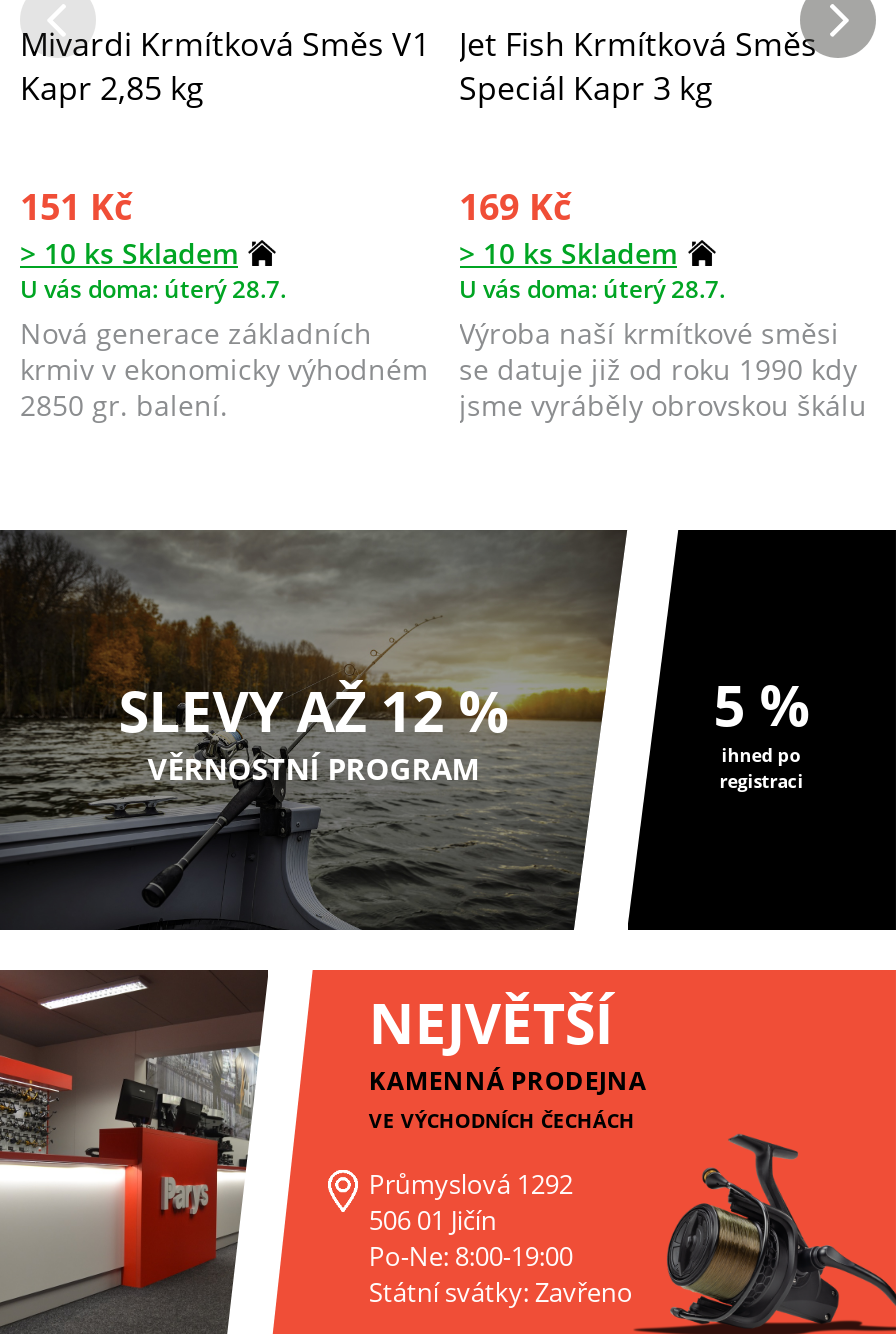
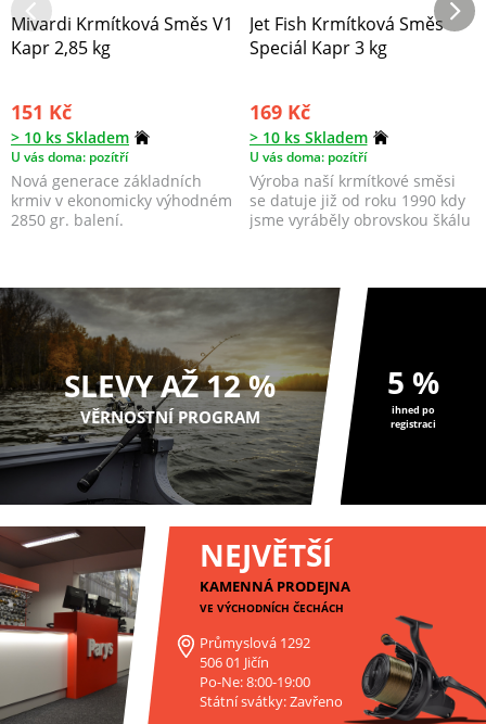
- U vás doma: úterý 28.7.
+ U vás doma: pozítří

- U vás doma: úterý 28.7.
+ U vás doma: pozítří
